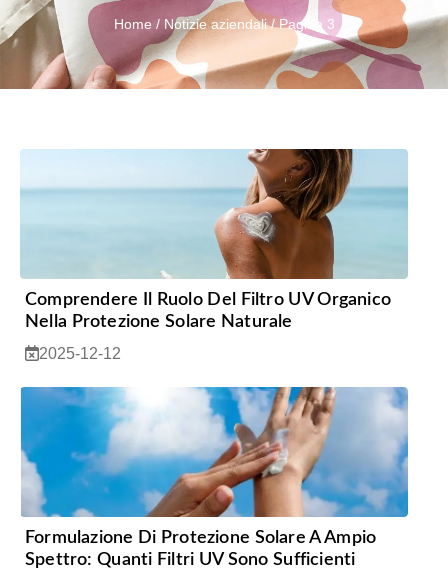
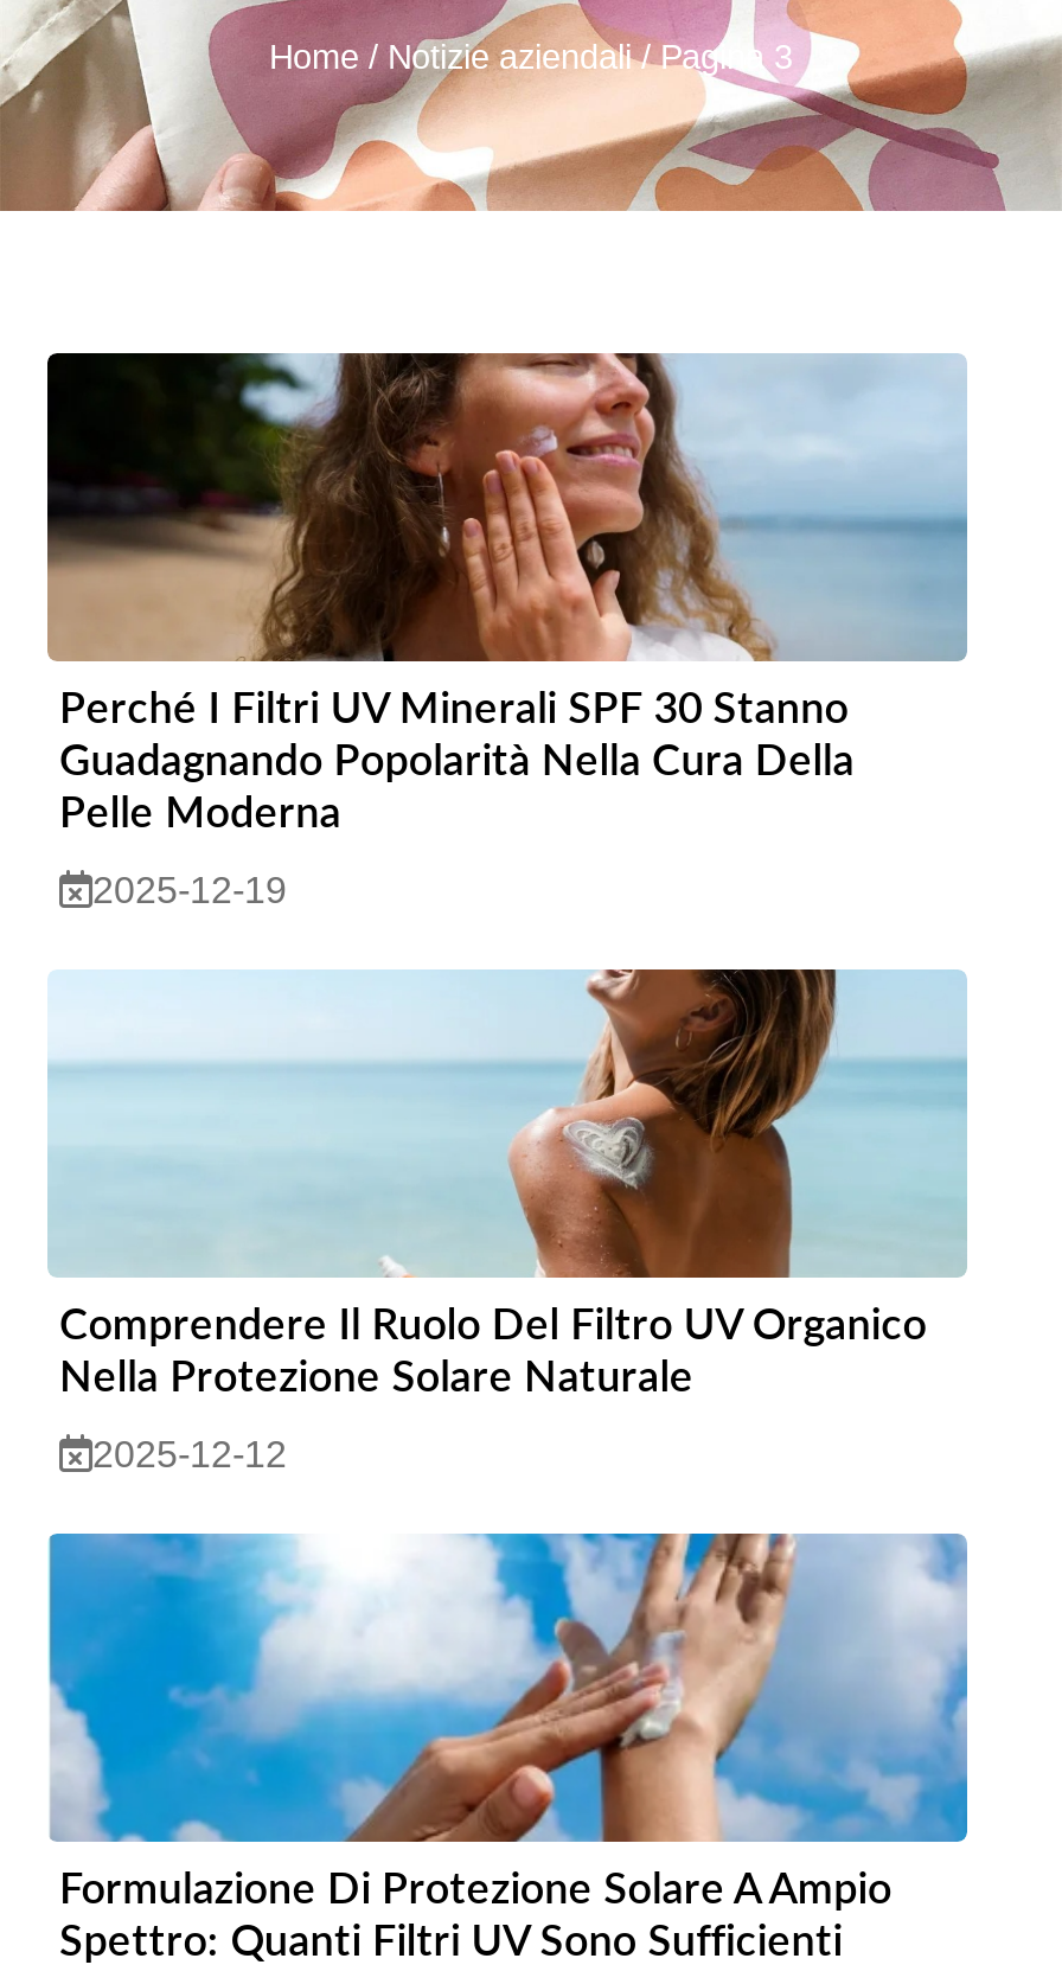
+ [image]
+ Perché I Filtri UV Minerali SPF 30 Stanno
+ Guadagnando Popolarità Nella Cura Della
+ Pelle Moderna
+ 2025-12-19
